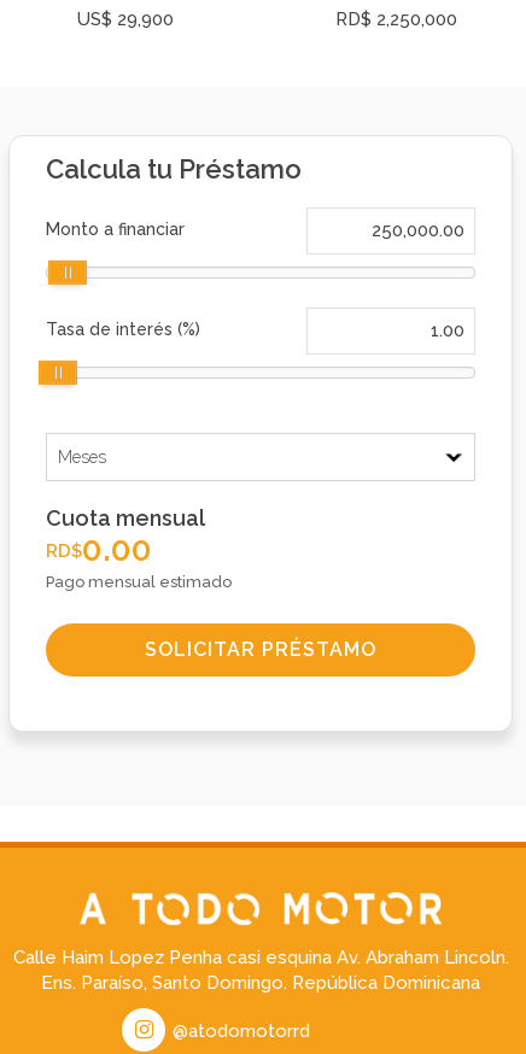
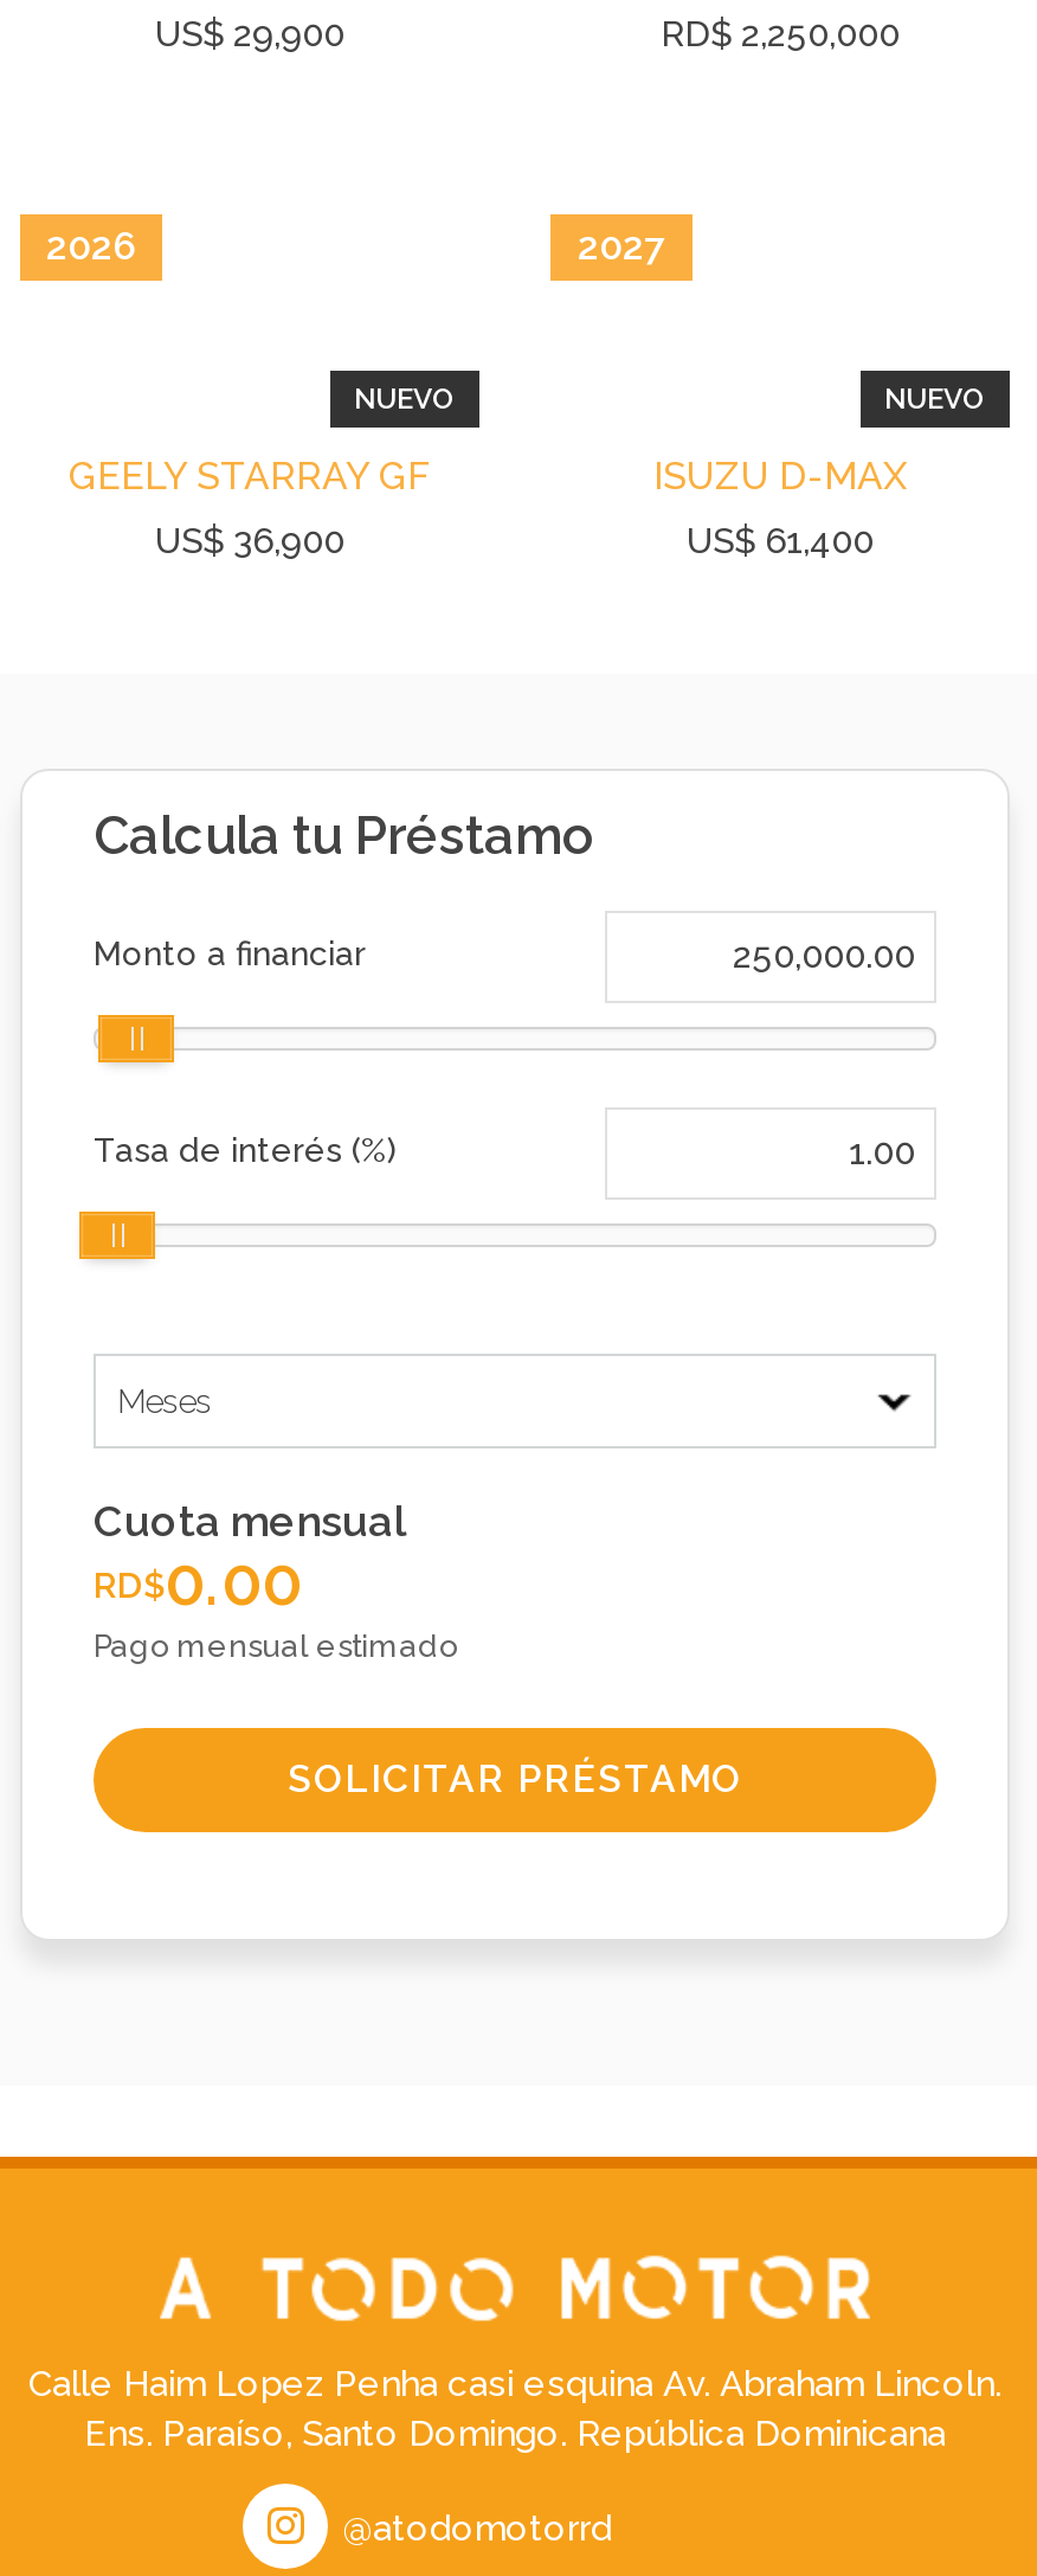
+ 2026

+ NUEVO
+ GEELY STARRAY GF
+ US$ 36,900

+ 2027

+ NUEVO
+ ISUZU D-MAX
+ US$ 61,400
